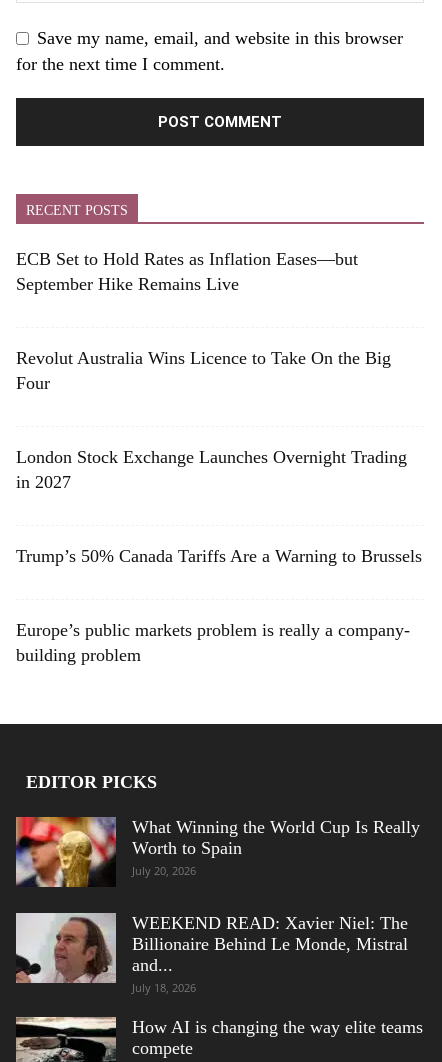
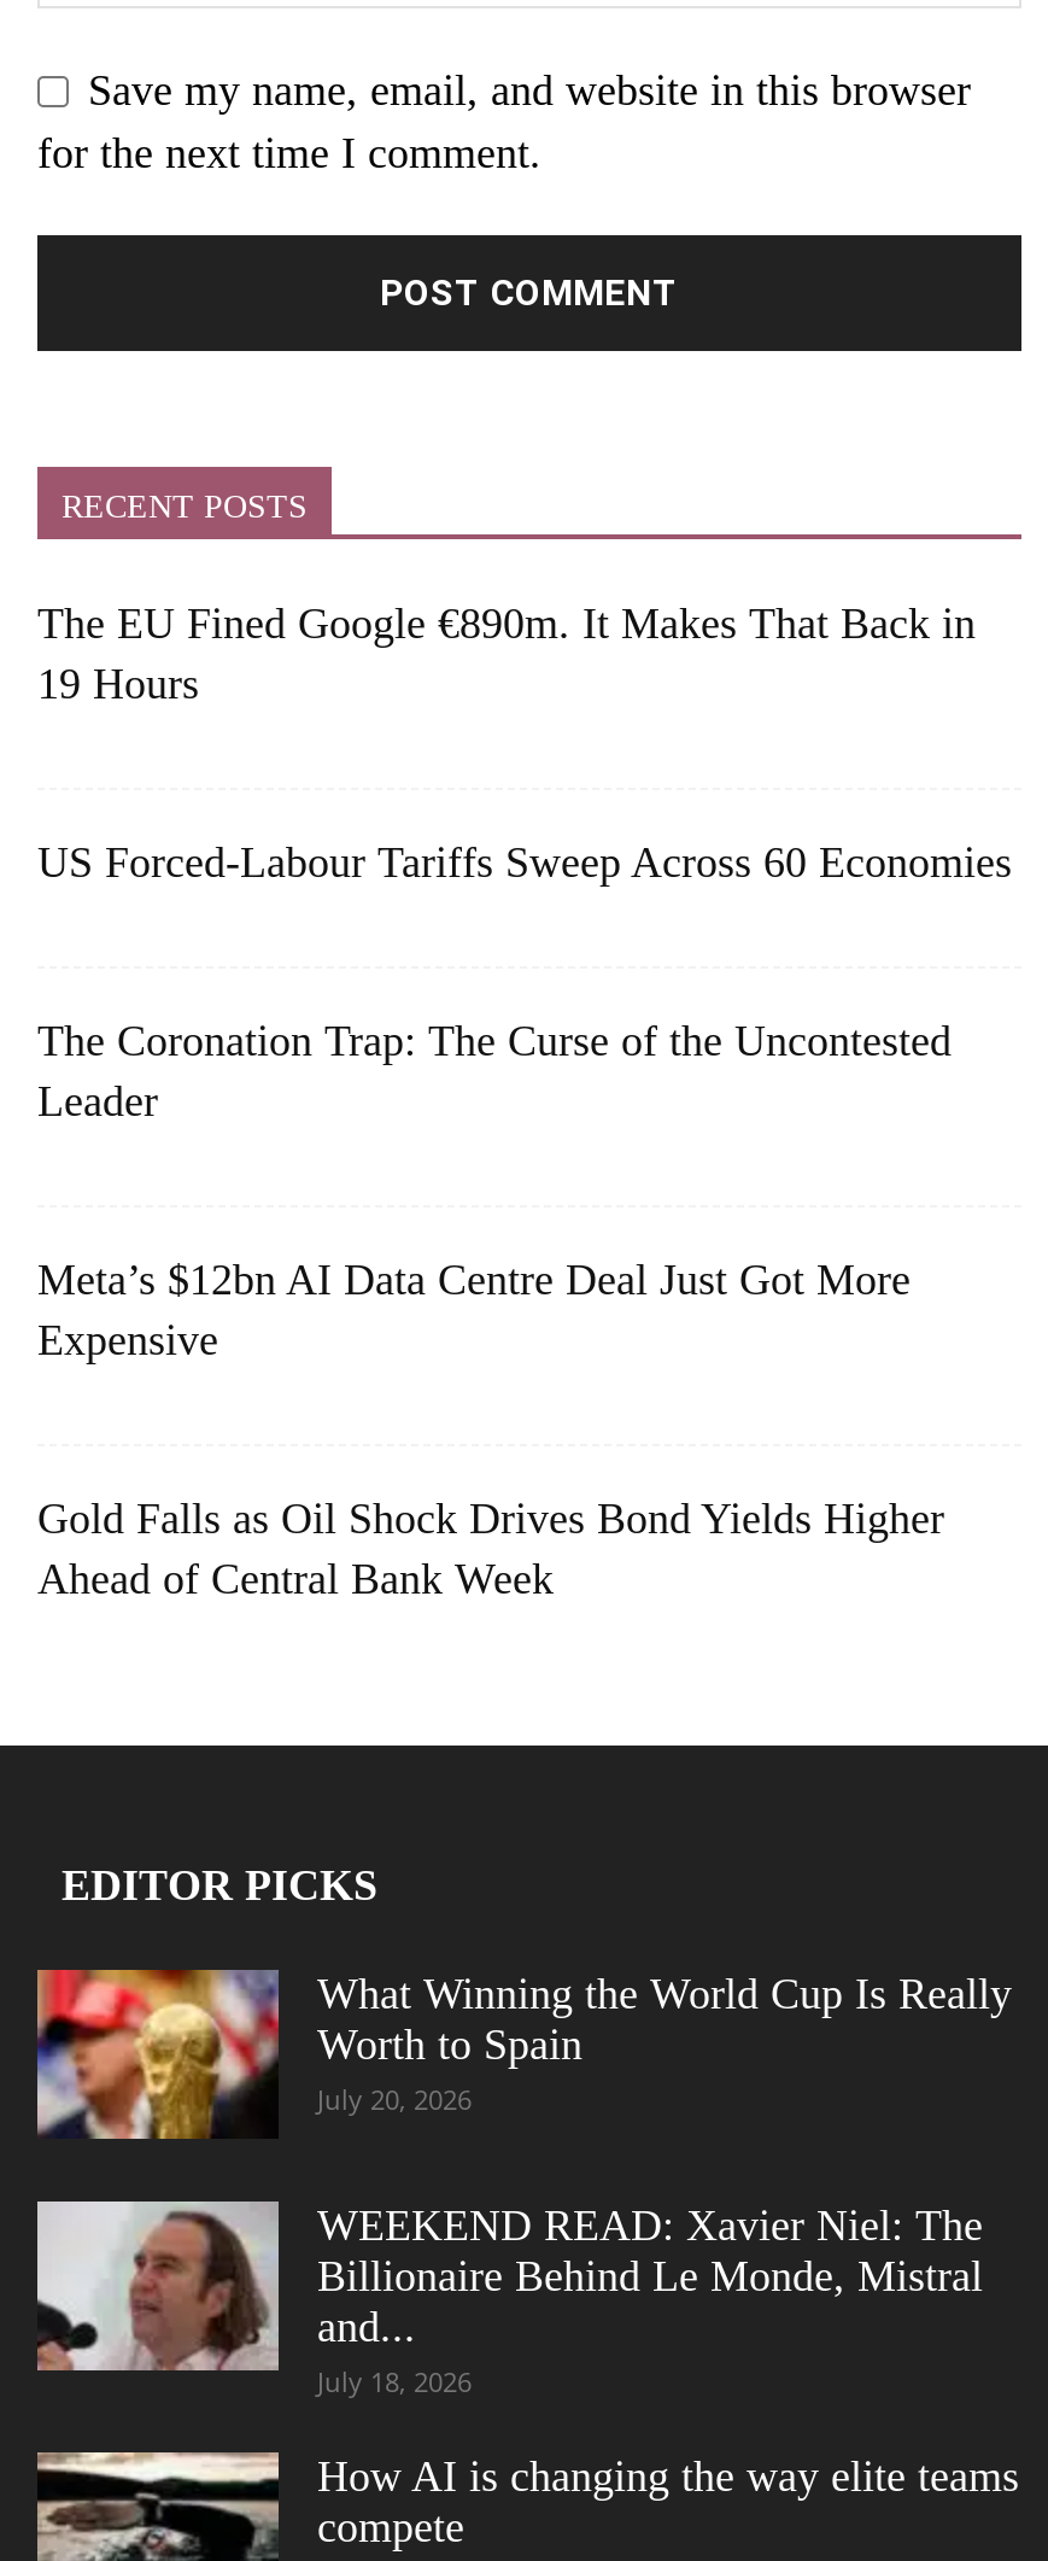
- ECB Set to Hold Rates as Inflation Eases—but
- September Hike Remains Live
+ The EU Fined Google €890m. It Makes That Back in
+ 19 Hours

- Revolut Australia Wins Licence to Take On the Big
- Four
+ US Forced-Labour Tariffs Sweep Across 60 Economies

- London Stock Exchange Launches Overnight Trading
- in 2027
+ The Coronation Trap: The Curse of the Uncontested
+ Leader

- Trump’s 50% Canada Tariffs Are a Warning to Brussels
+ Meta’s $12bn AI Data Centre Deal Just Got More
+ Expensive

- Europe’s public markets problem is really a company-
- building problem
+ Gold Falls as Oil Shock Drives Bond Yields Higher
+ Ahead of Central Bank Week
